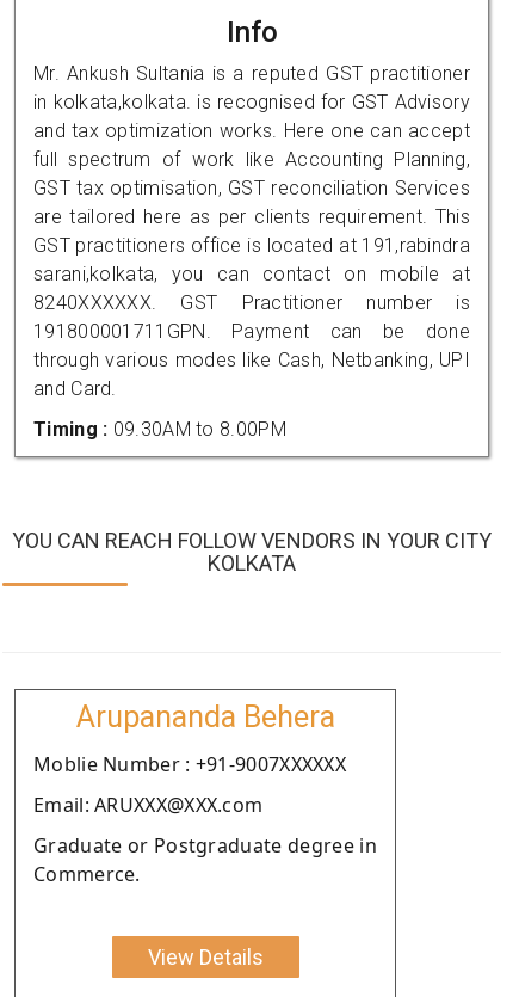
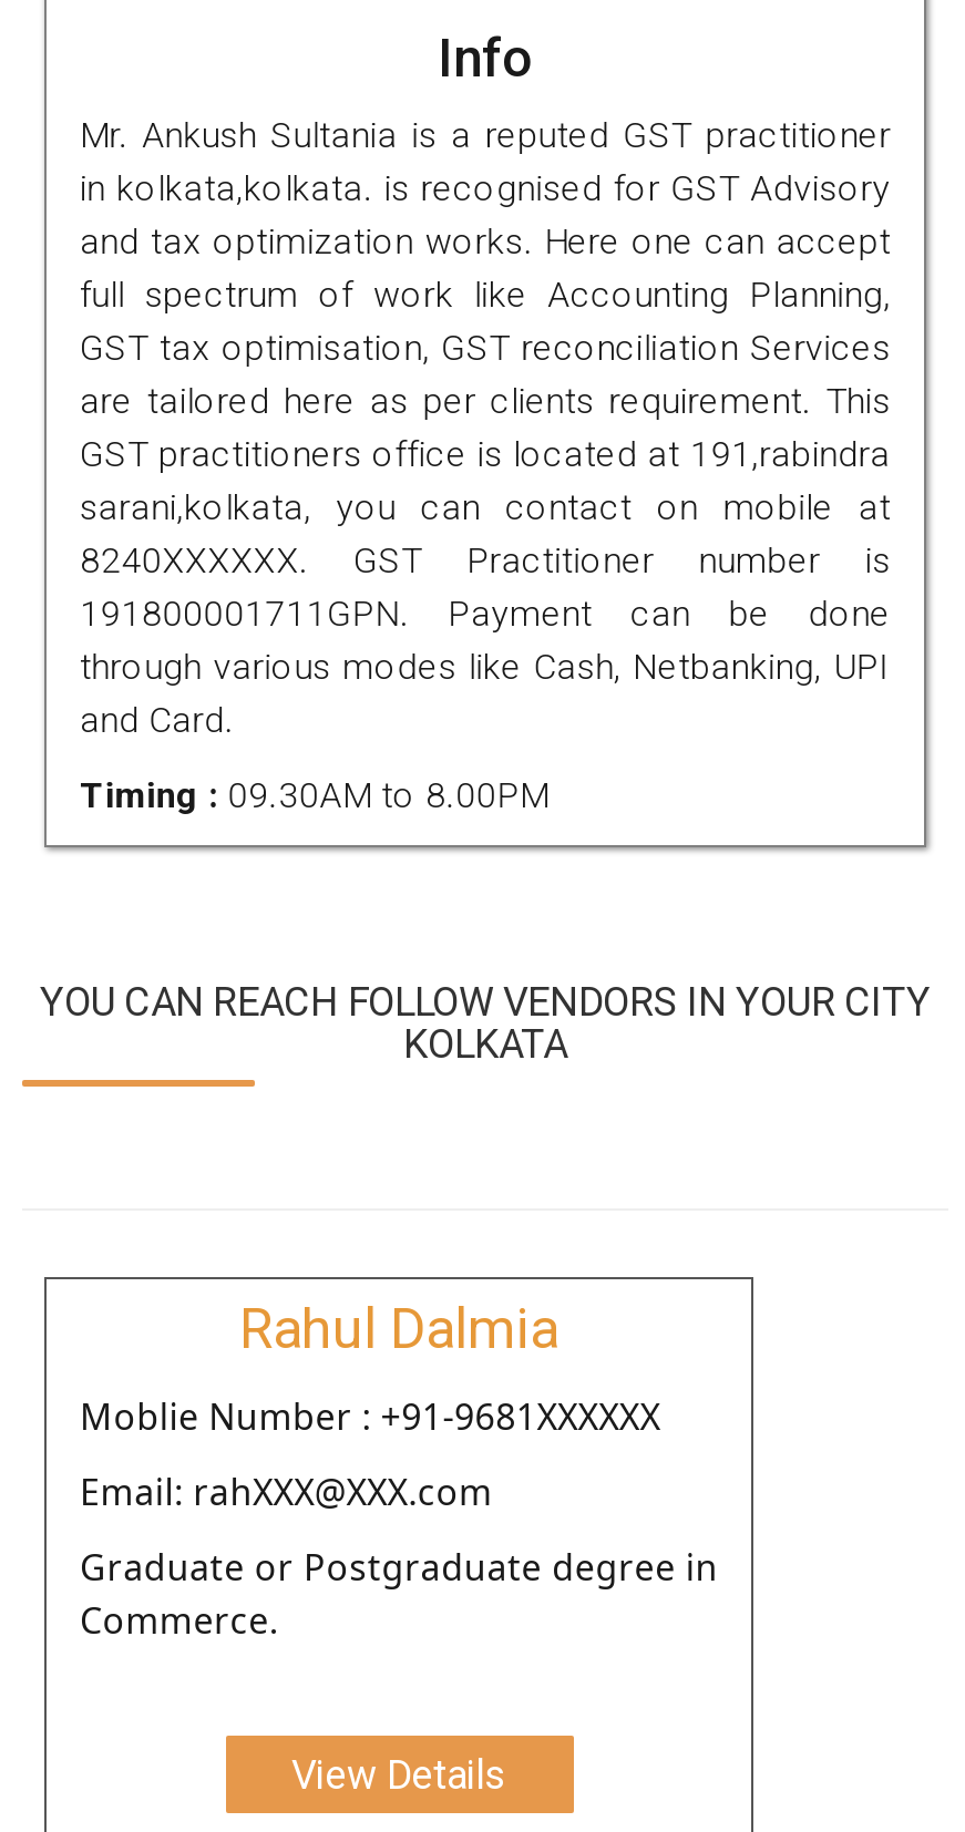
- Arupananda Behera
+ Rahul Dalmia

- Moblie Number : +91-9007XXXXXX
+ Moblie Number : +91-9681XXXXXX

- Email: ARUXXX@XXX.com
+ Email: rahXXX@XXX.com
